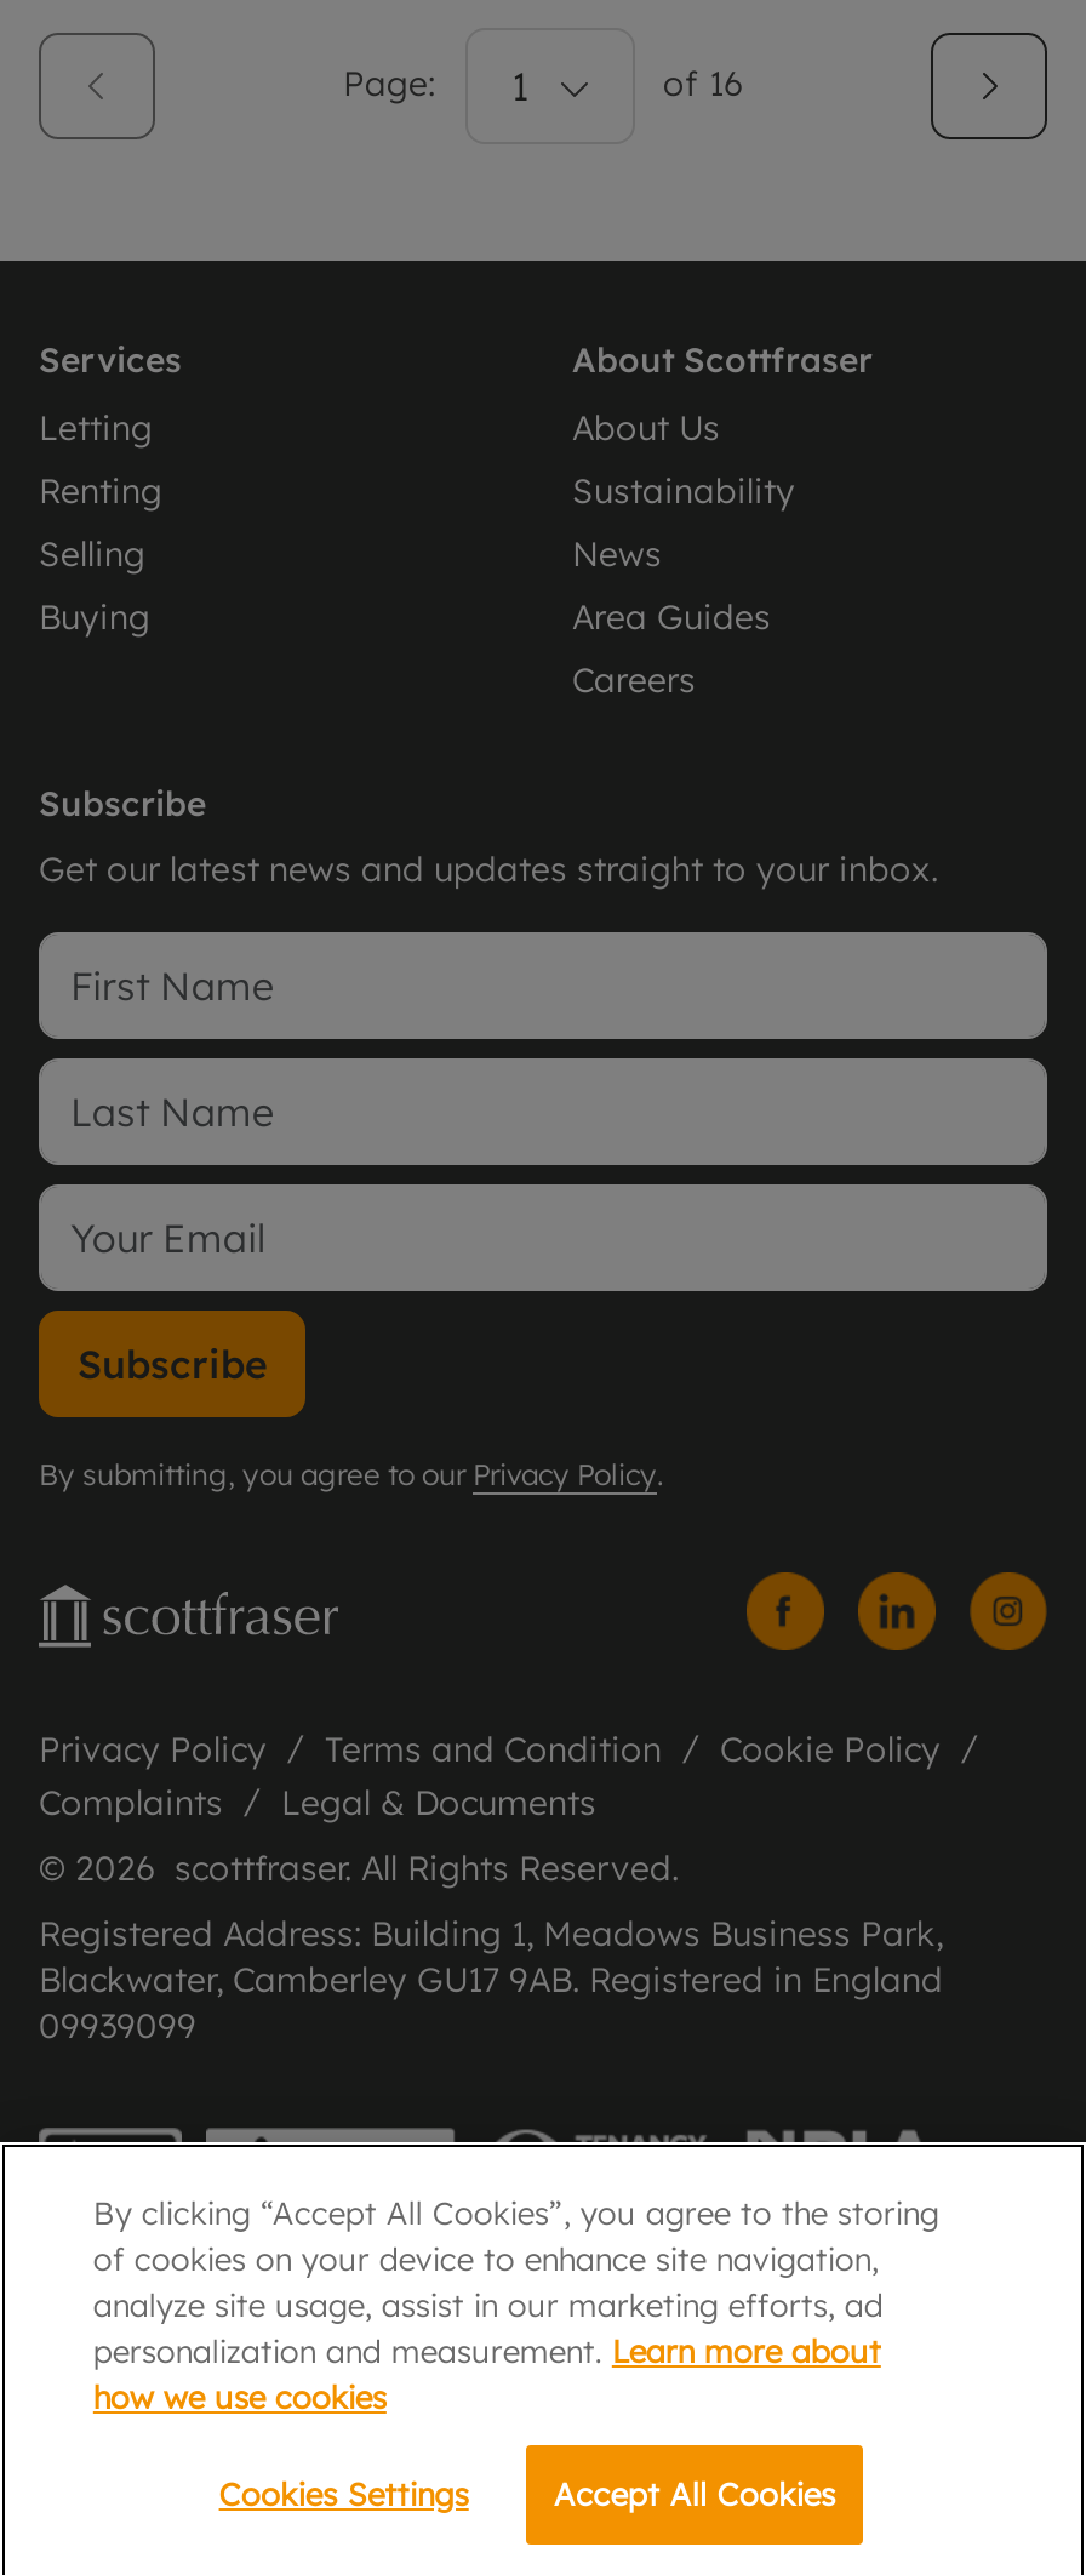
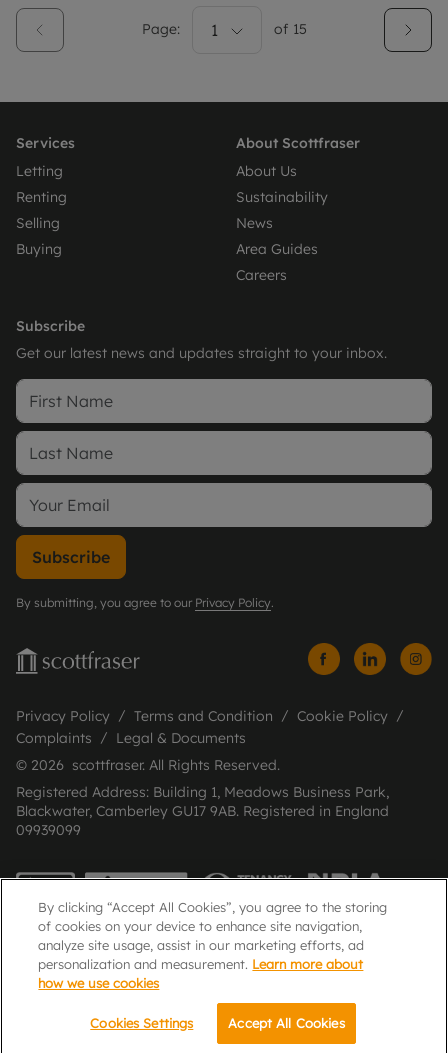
- of 16
+ of 15
